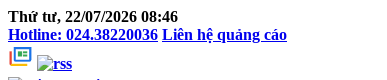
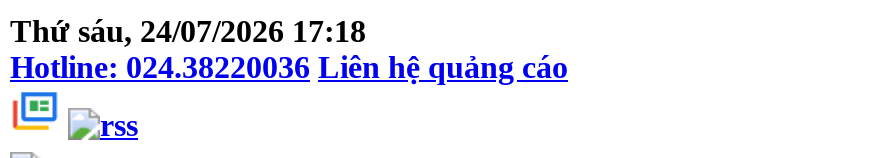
- Thứ tư, 22/07/2026 08:46
+ Thứ sáu, 24/07/2026 17:18
